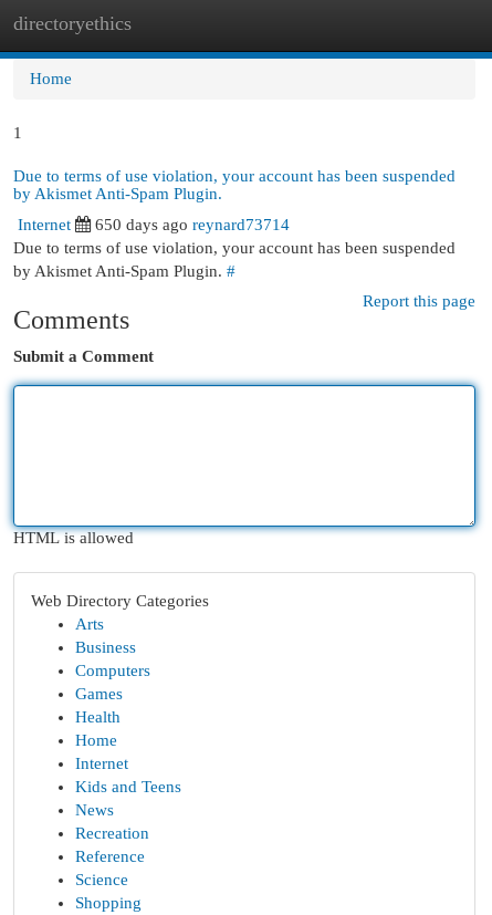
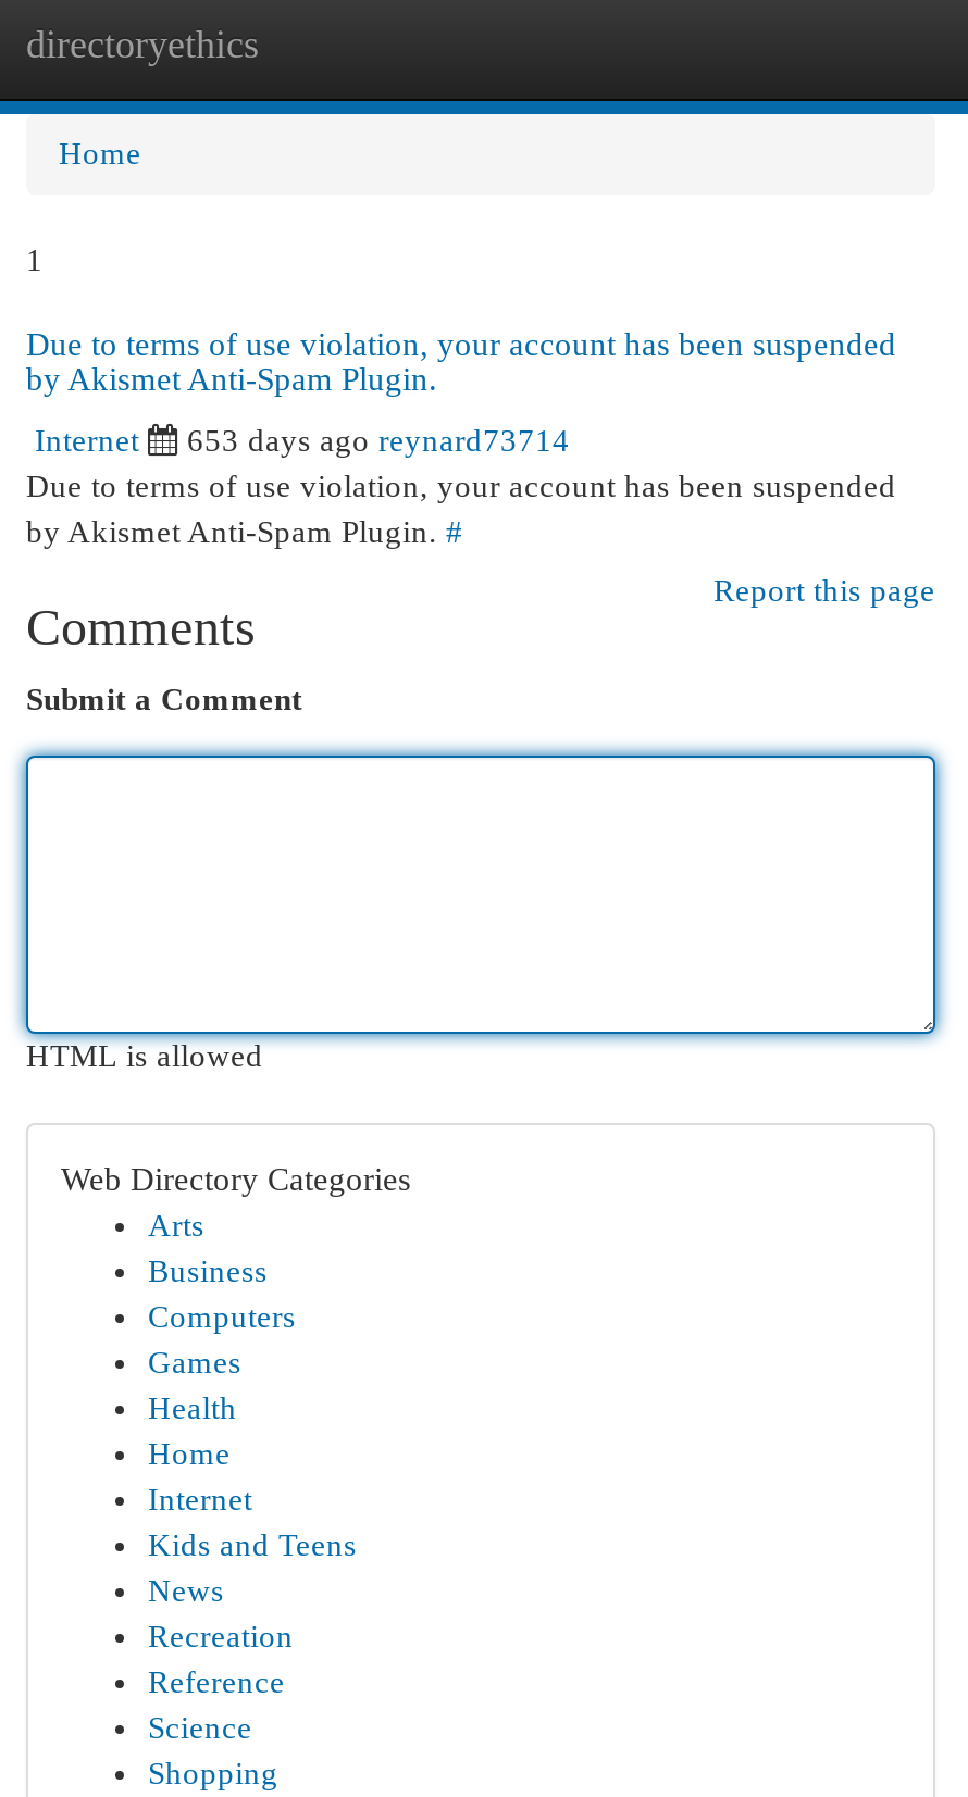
- 650 days ago reynard73714
+ 653 days ago reynard73714
